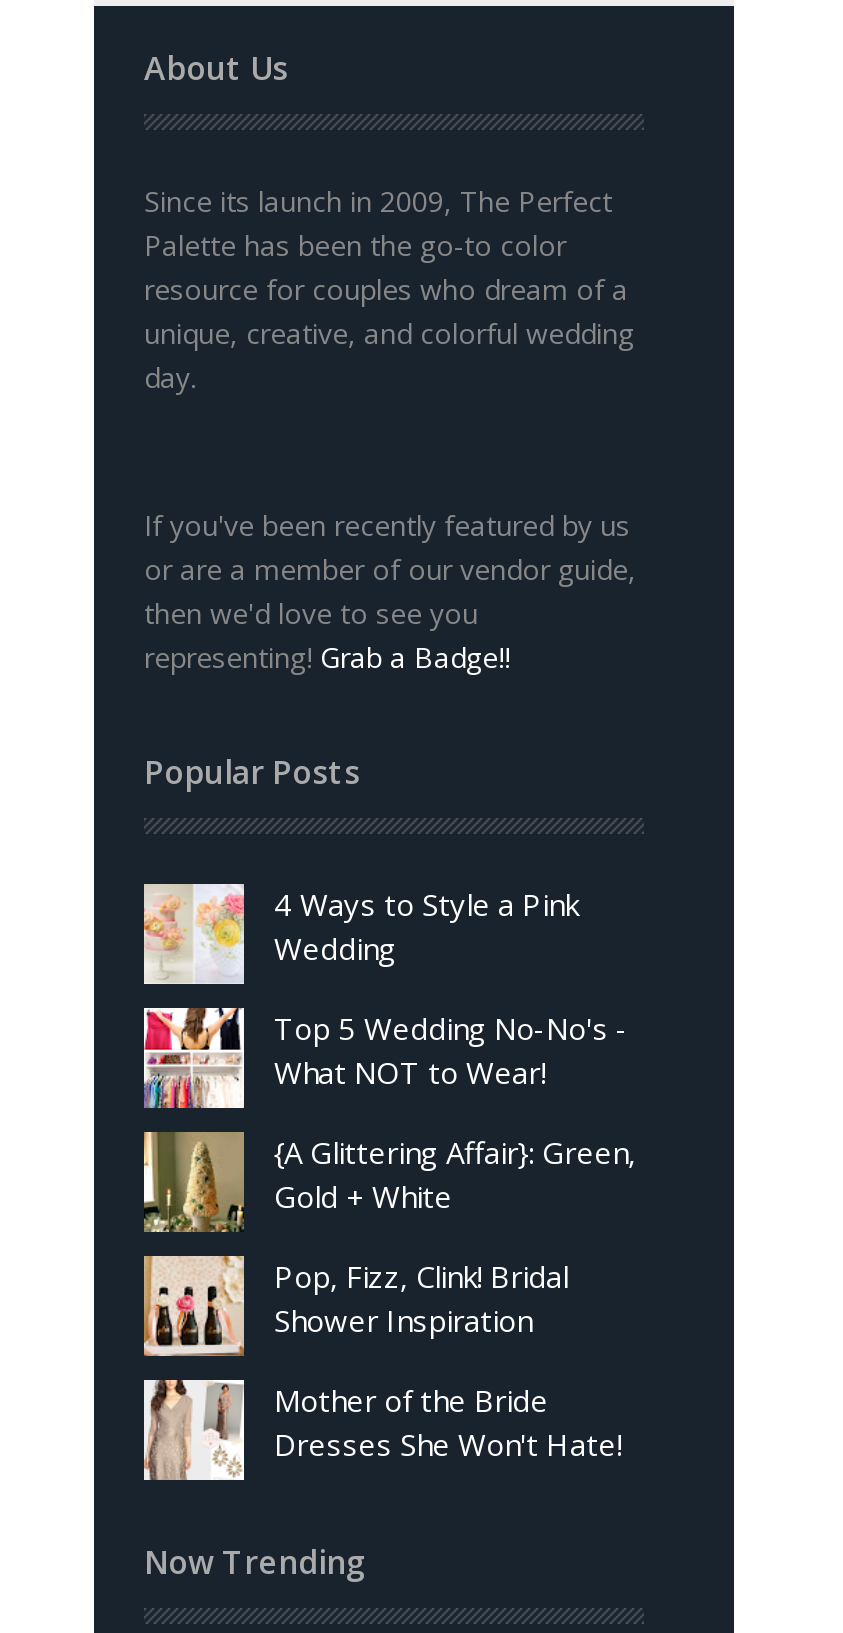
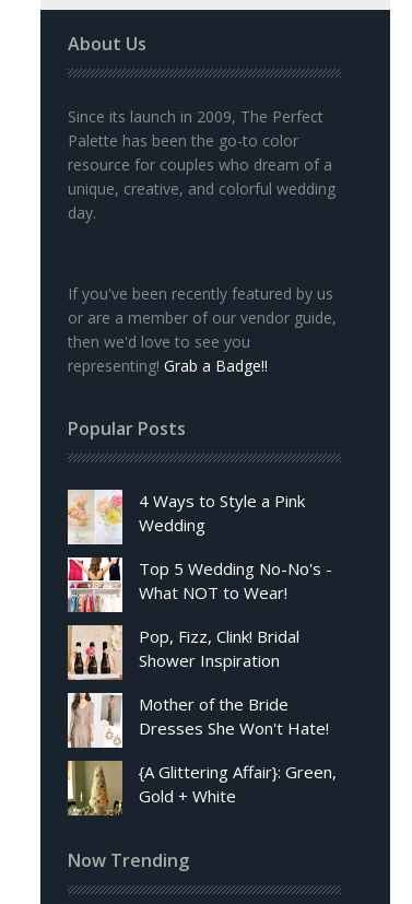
moved down: [image] | {A Glittering Affair}: Green, | Gold + White

moved up: [image] | Pop, Fizz, Clink! Bridal | Shower Inspiration | Mother of the Bride | Dresses She Won't Hate!
